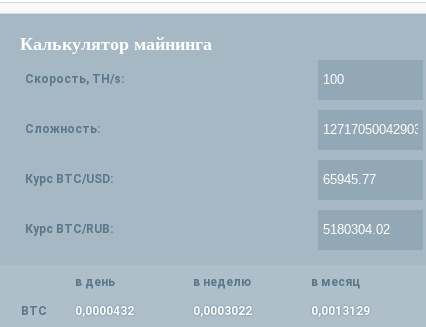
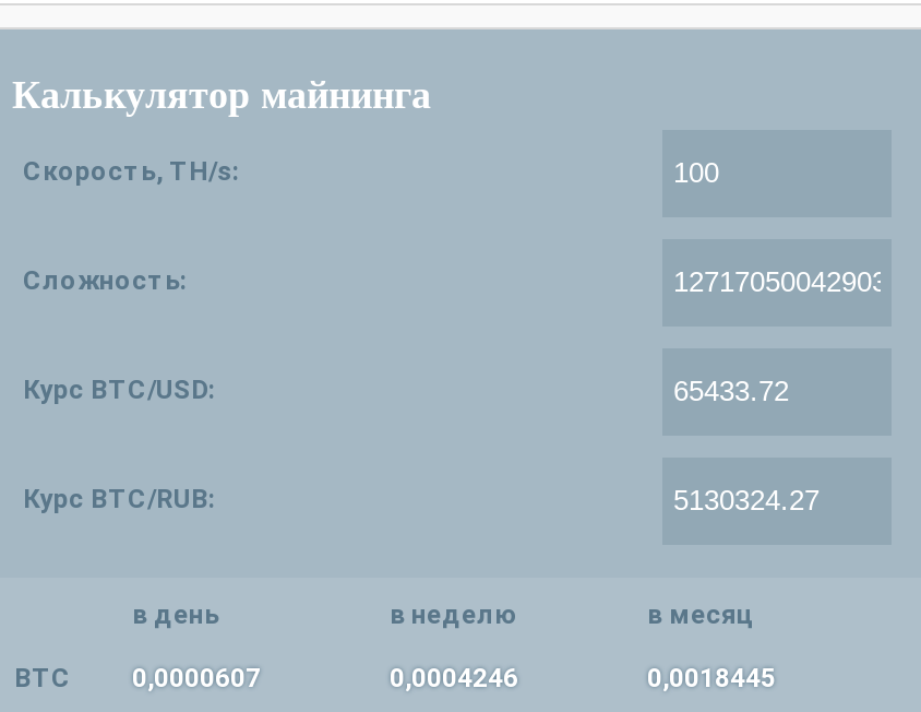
- BTC 0,0000432
+ BTC 0,0000607

- 0,0003022
+ 0,0004246

- 0,0013129
+ 0,0018445
